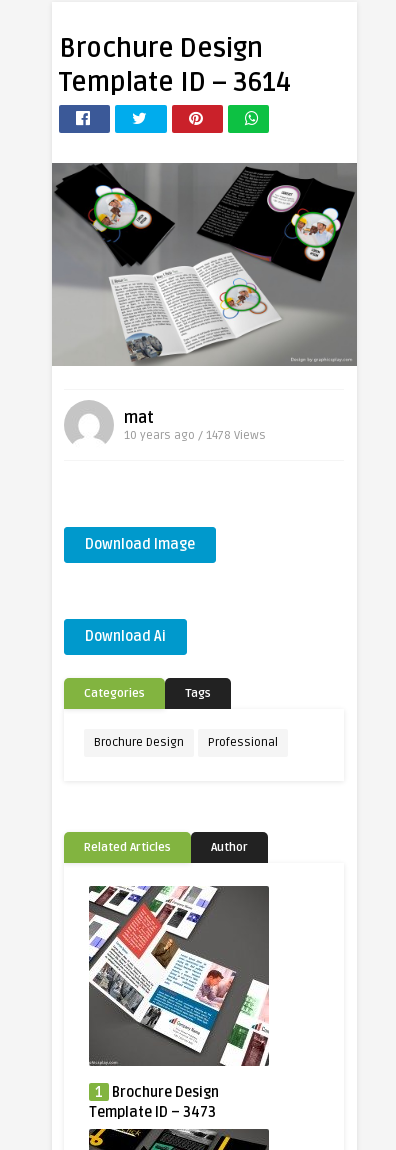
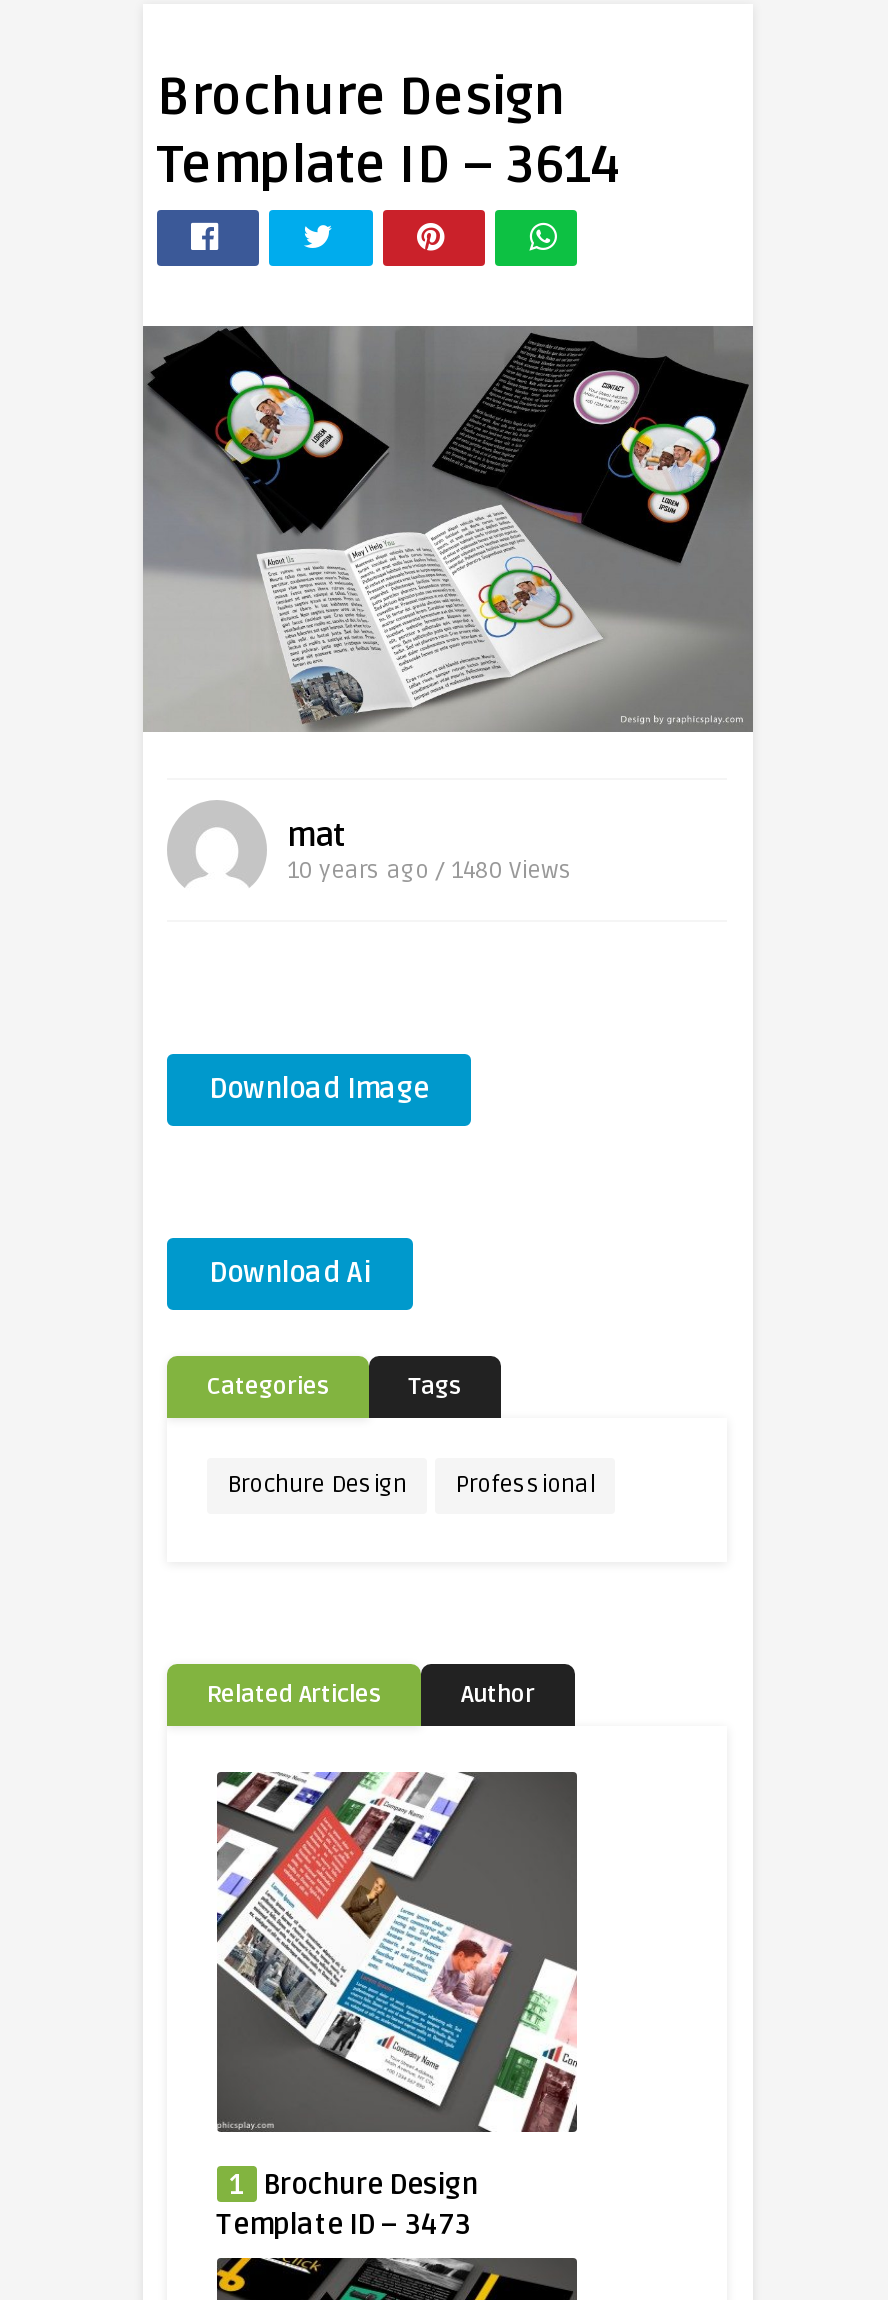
- 10 years ago / 1478 Views
+ 10 years ago / 1480 Views
